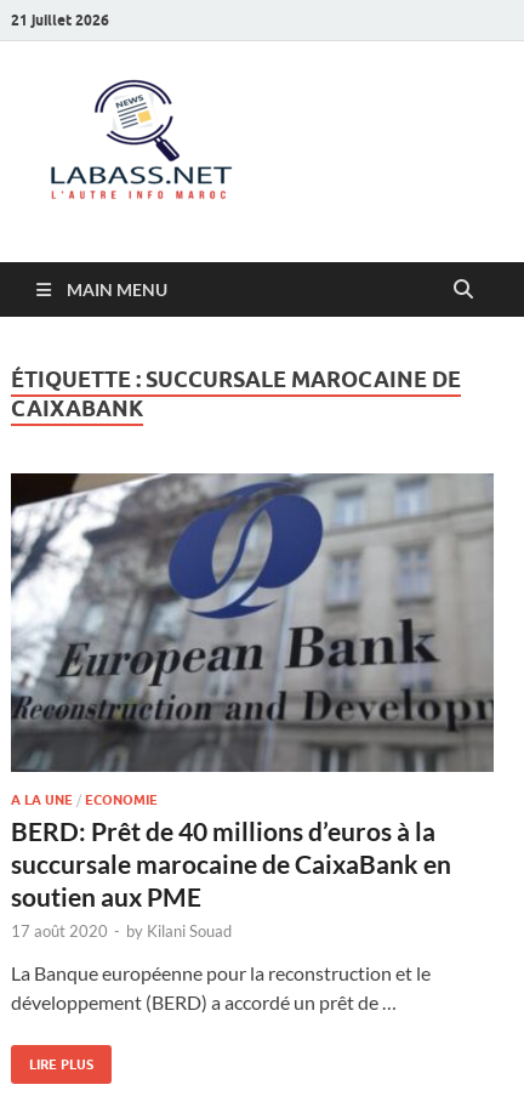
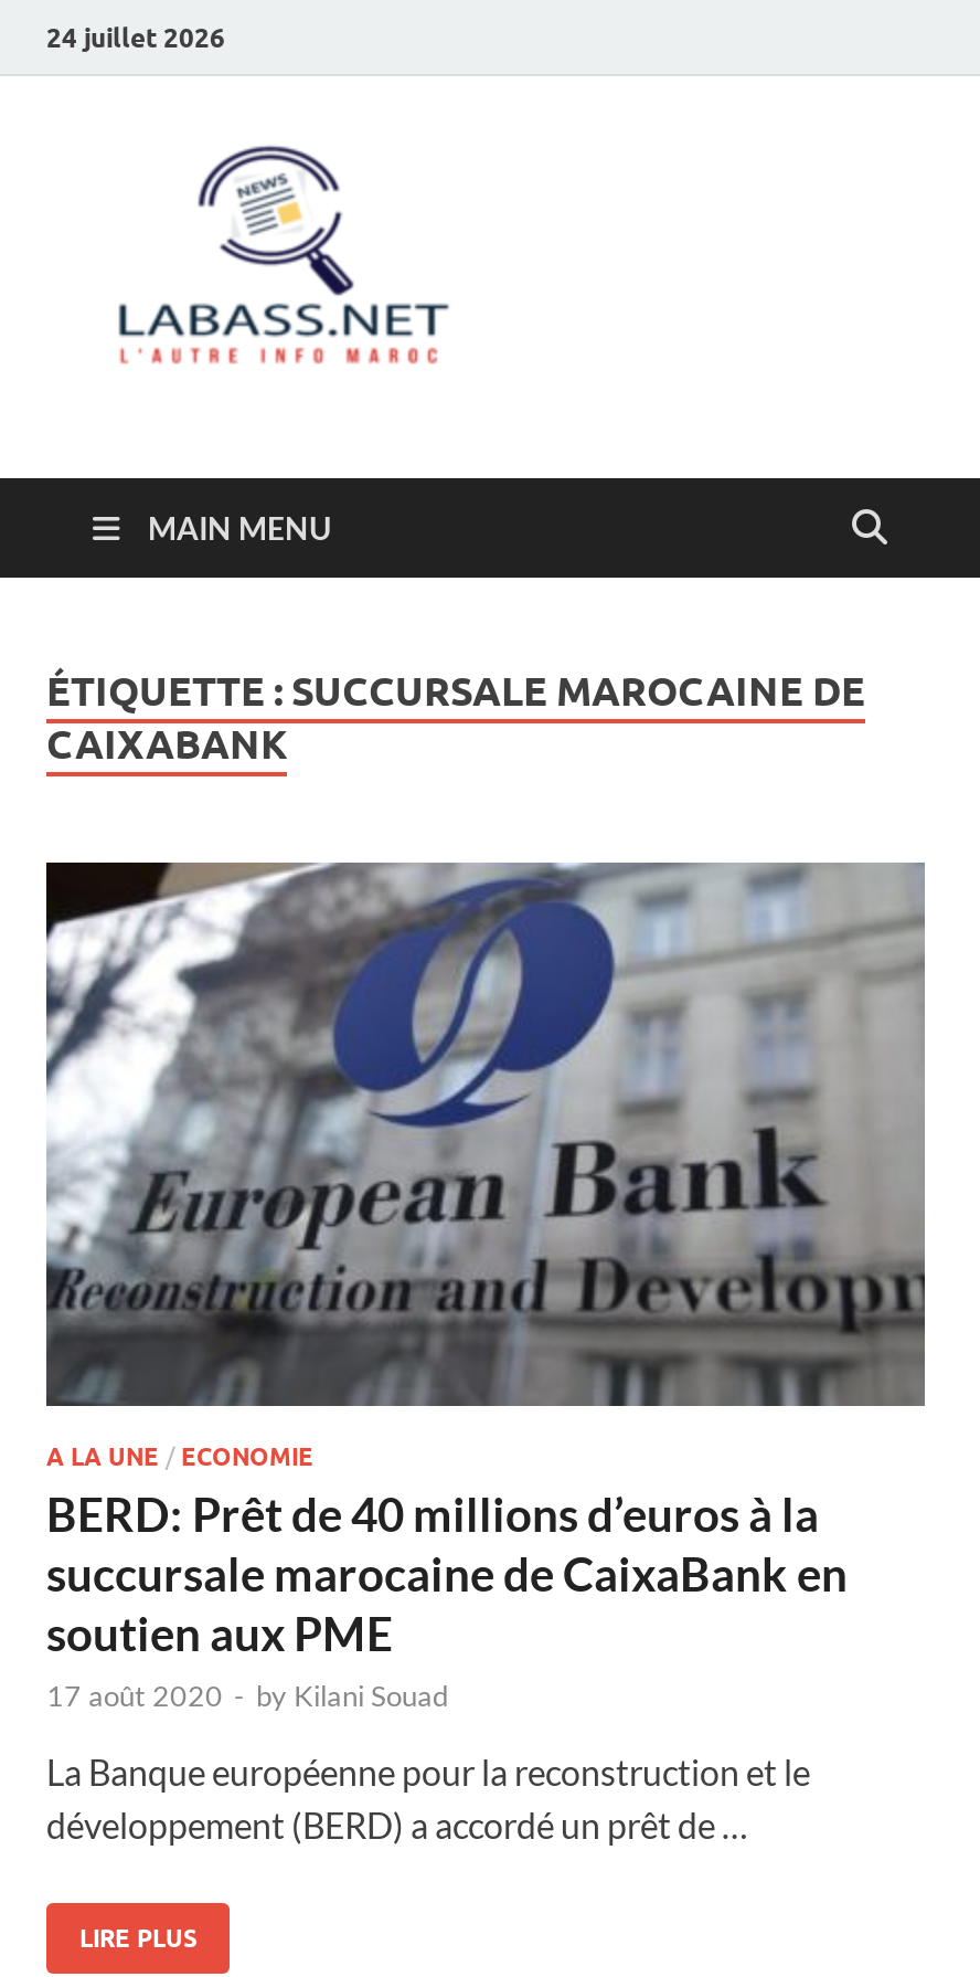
- 21 juillet 2026
+ 24 juillet 2026
